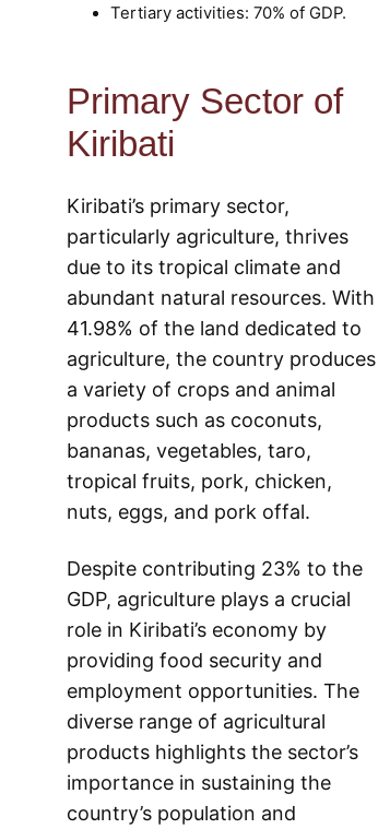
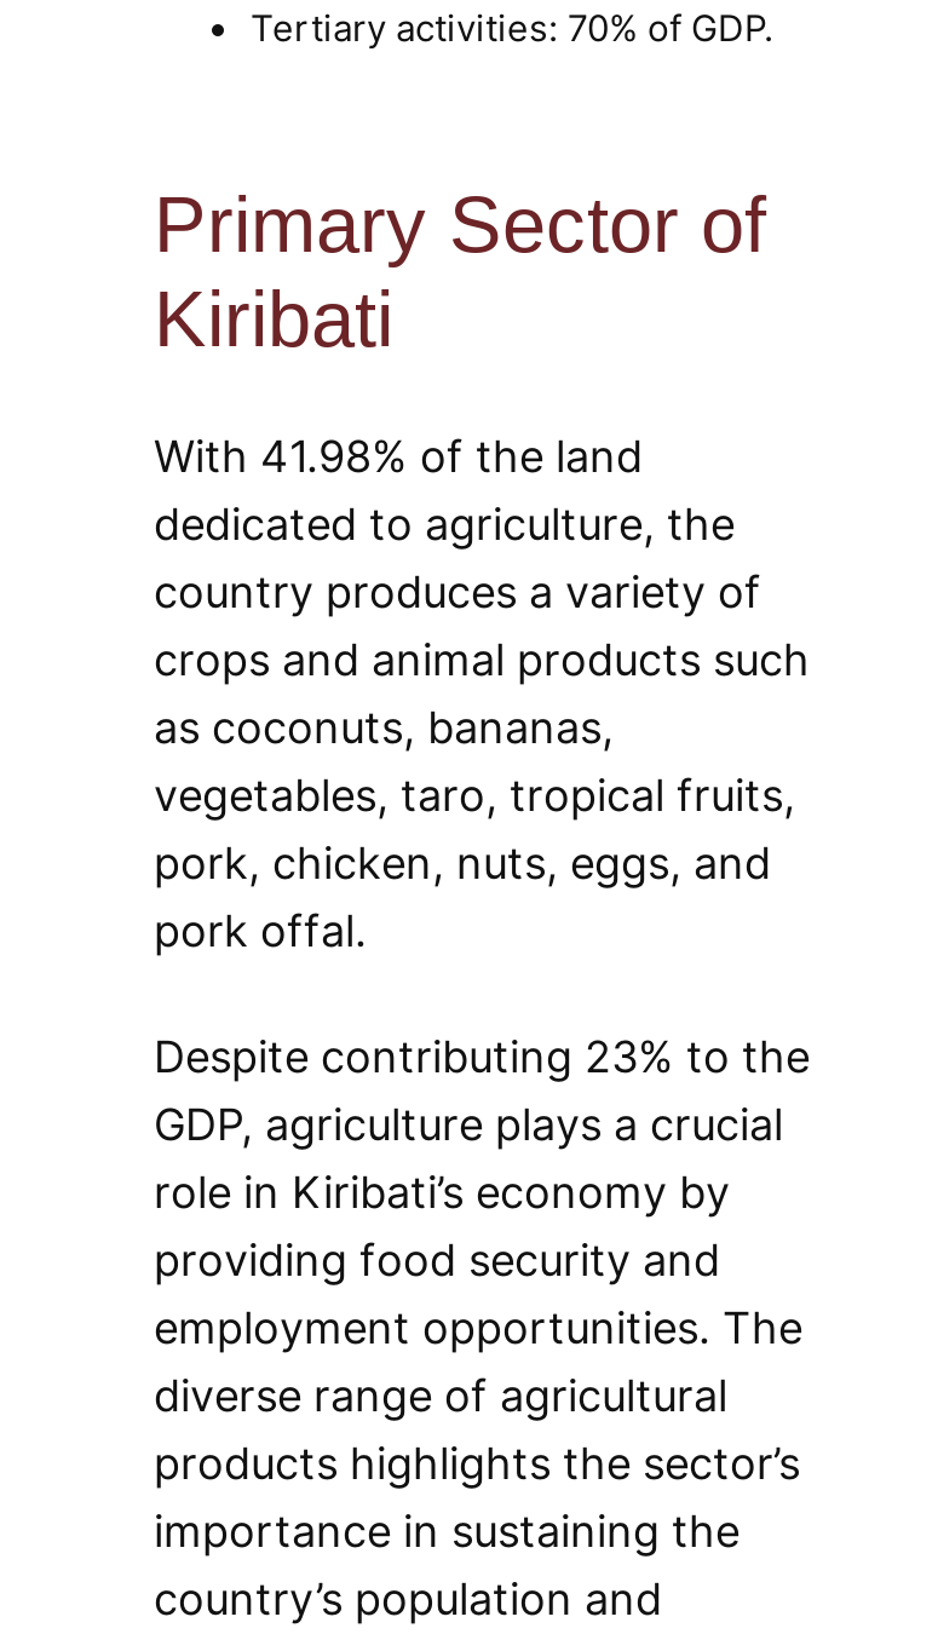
- Kiribati’s primary sector,
- particularly agriculture, thrives
- due to its tropical climate and
- abundant natural resources. With
- 41.98% of the land dedicated to
- agriculture, the country produces
- a variety of crops and animal
- products such as coconuts,
- bananas, vegetables, taro,
- tropical fruits, pork, chicken,
- nuts, eggs, and pork offal.
+ With 41.98% of the land
+ dedicated to agriculture, the
+ country produces a variety of
+ crops and animal products such
+ as coconuts, bananas,
+ vegetables, taro, tropical fruits,
+ pork, chicken, nuts, eggs, and
+ pork offal.
